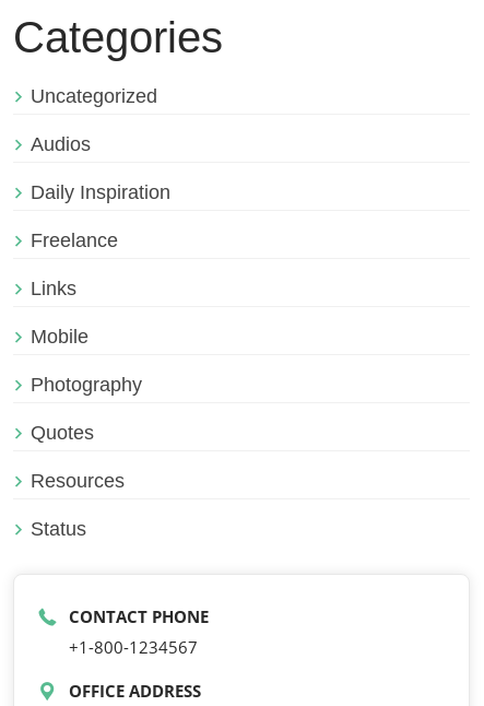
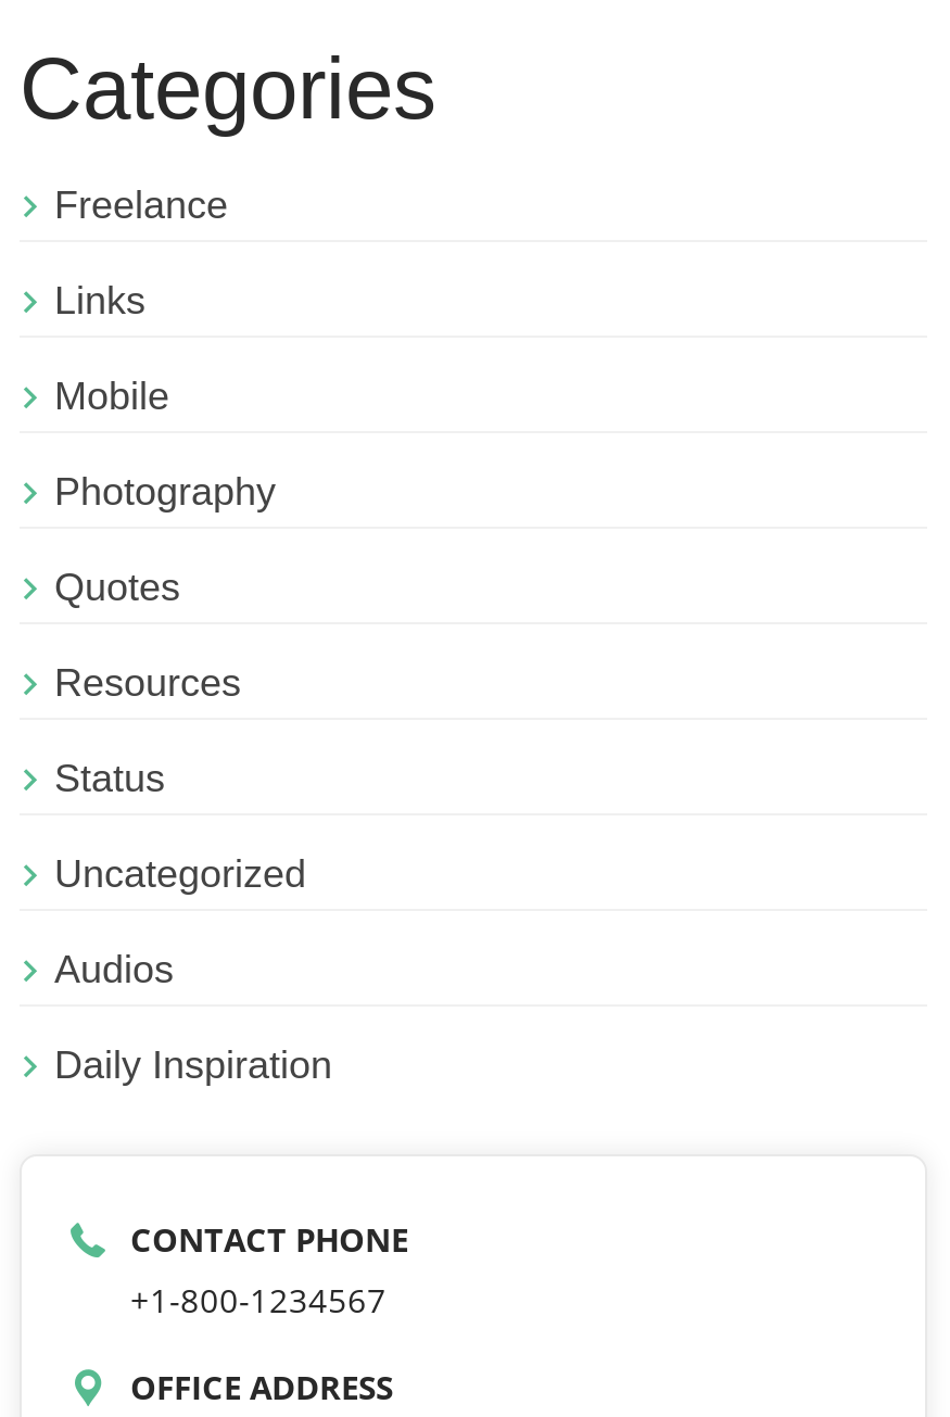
moved down: Uncategorized | Audios | Daily Inspiration

moved up: Freelance | Links | Mobile | Photography | Quotes | Resources | Status
